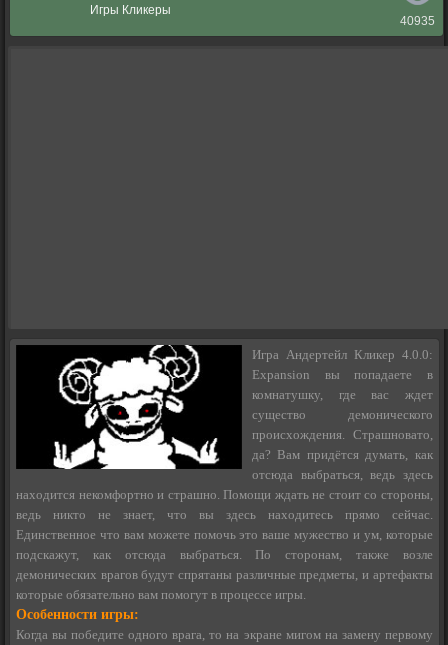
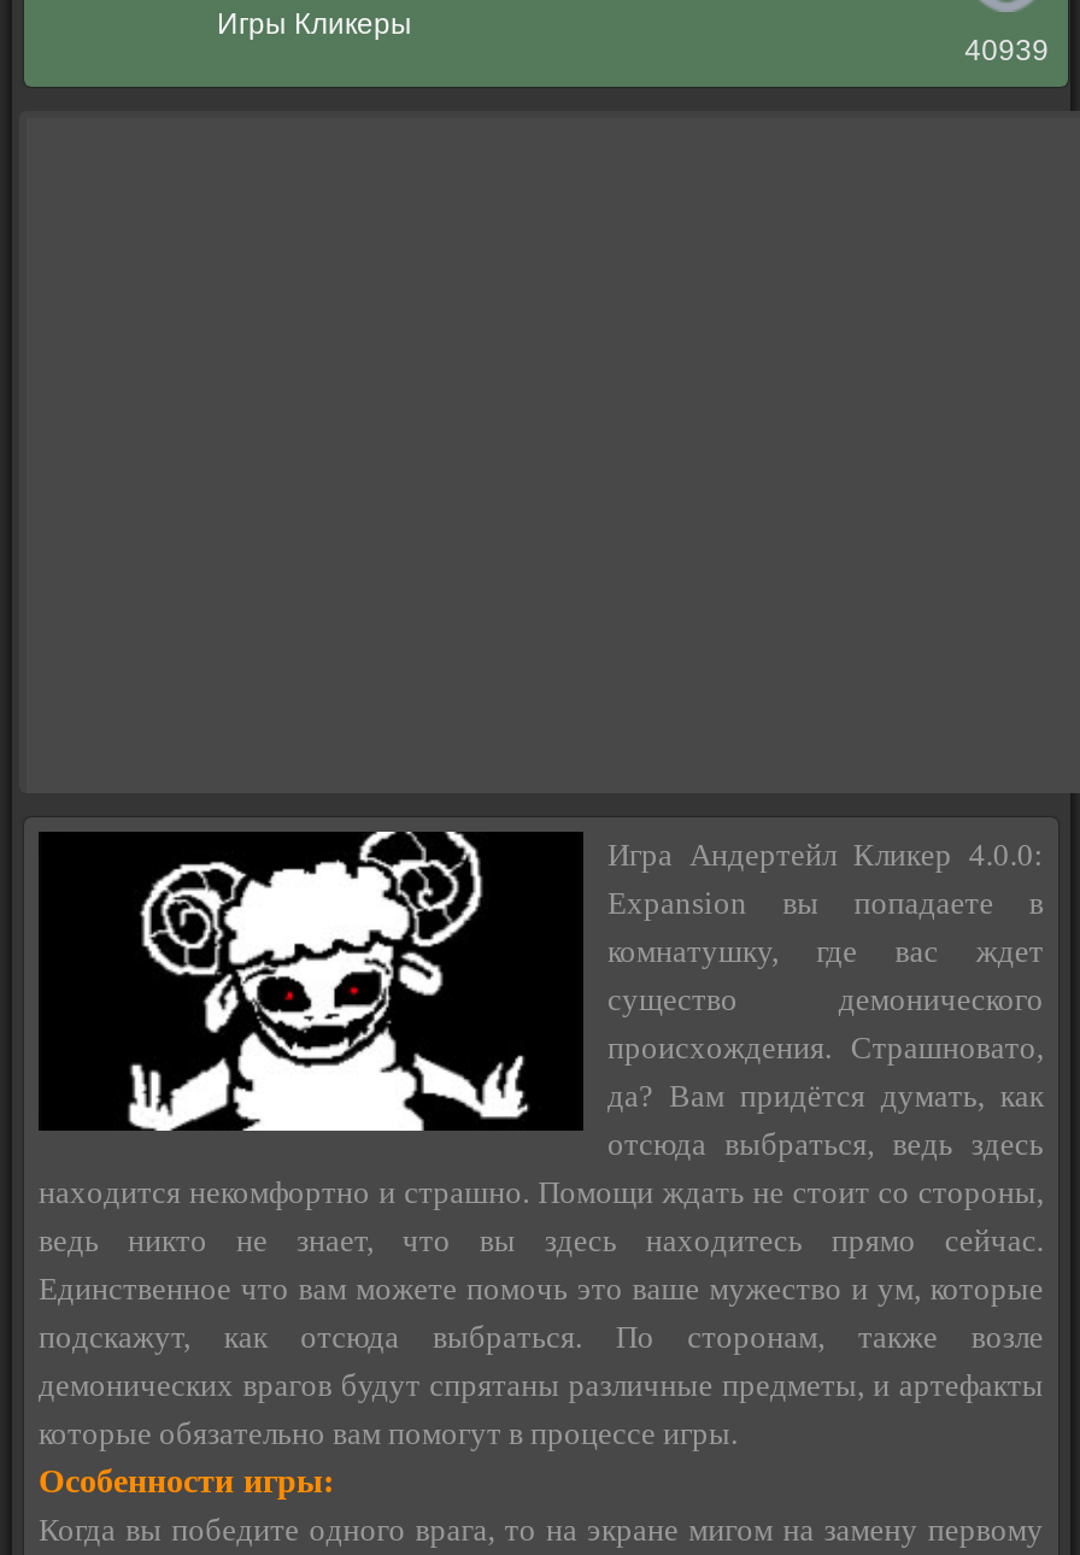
- 40935
+ 40939
